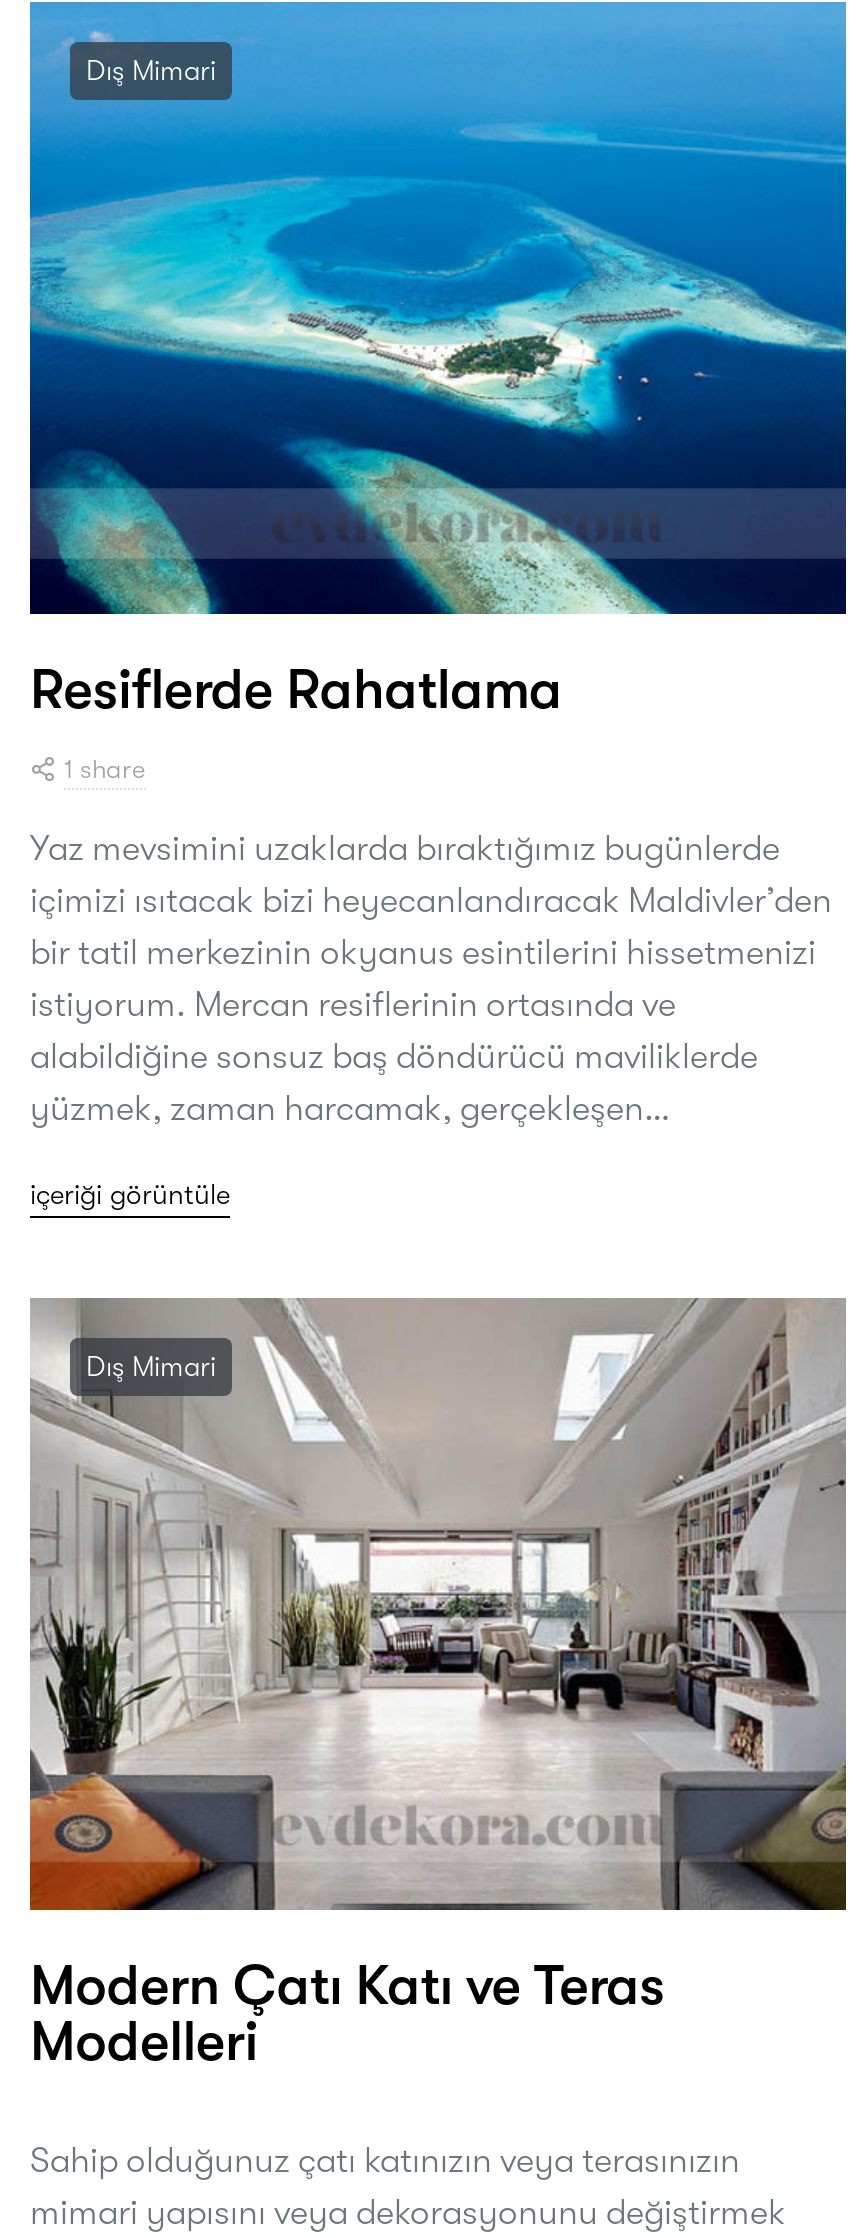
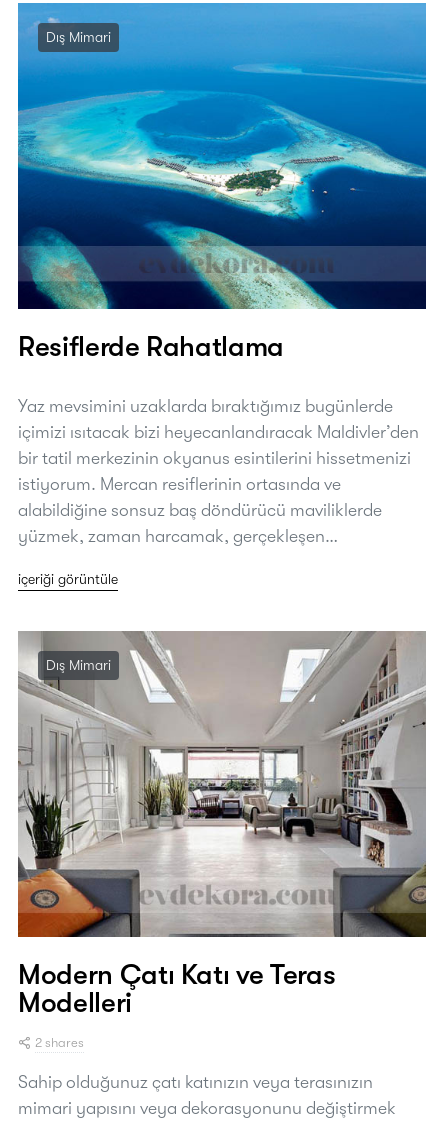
- 1 share

moved up: [image] | Yaz mevsimini uzaklarda bıraktığımız bugünlerde | içimizi ısıtacak bizi heyecanlandıracak Maldivler’den | ... | Modern Çatı Katı ve Teras | Modelleri

+ 2 shares
